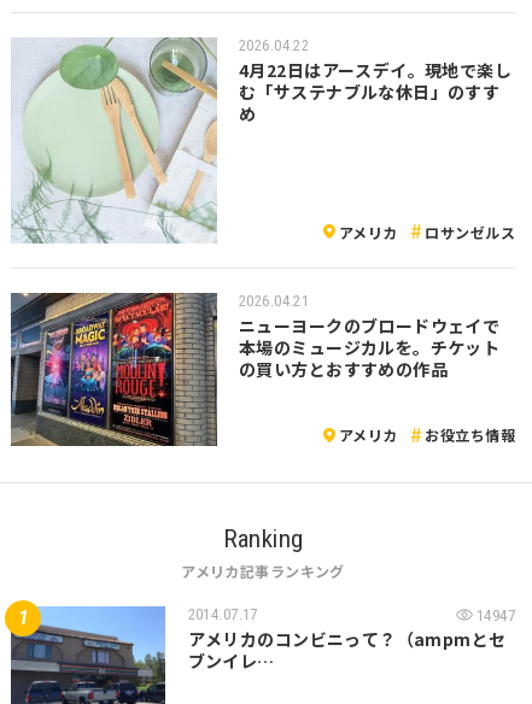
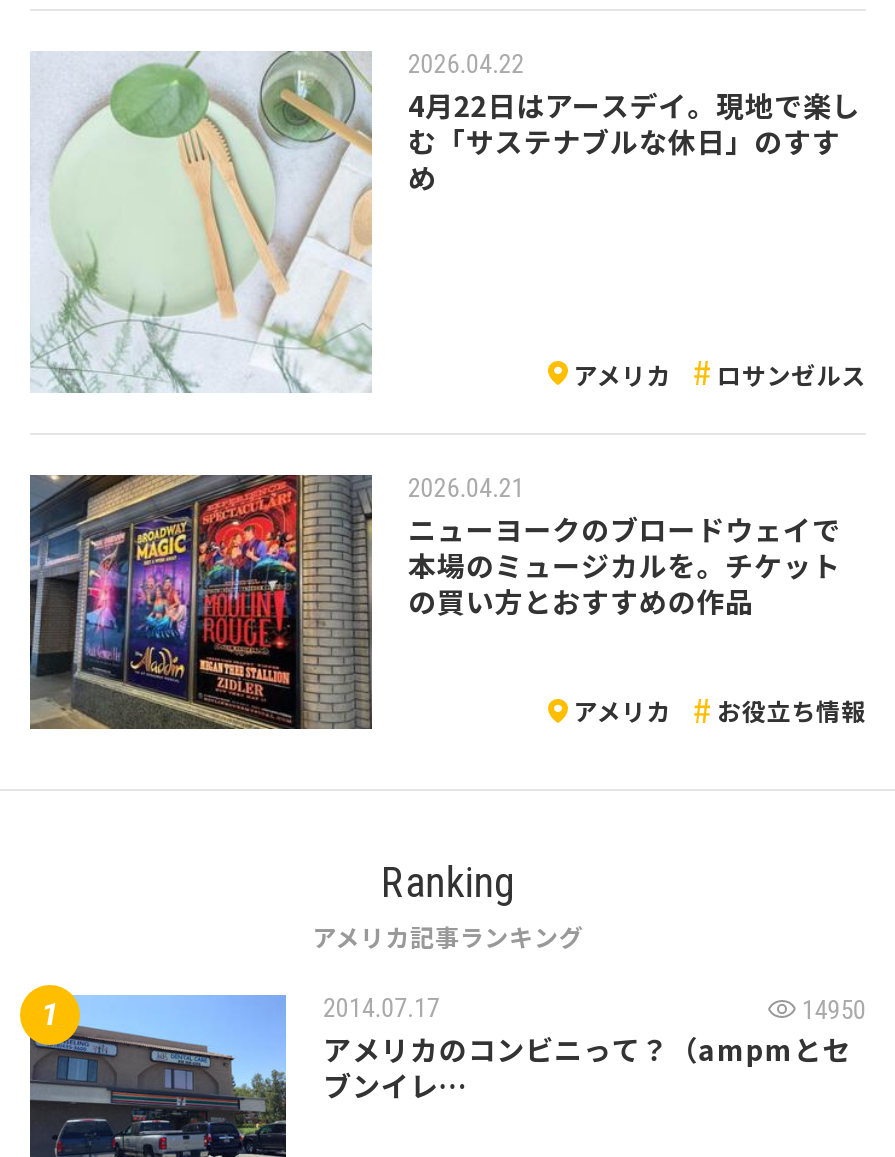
- 14947
+ 14950
